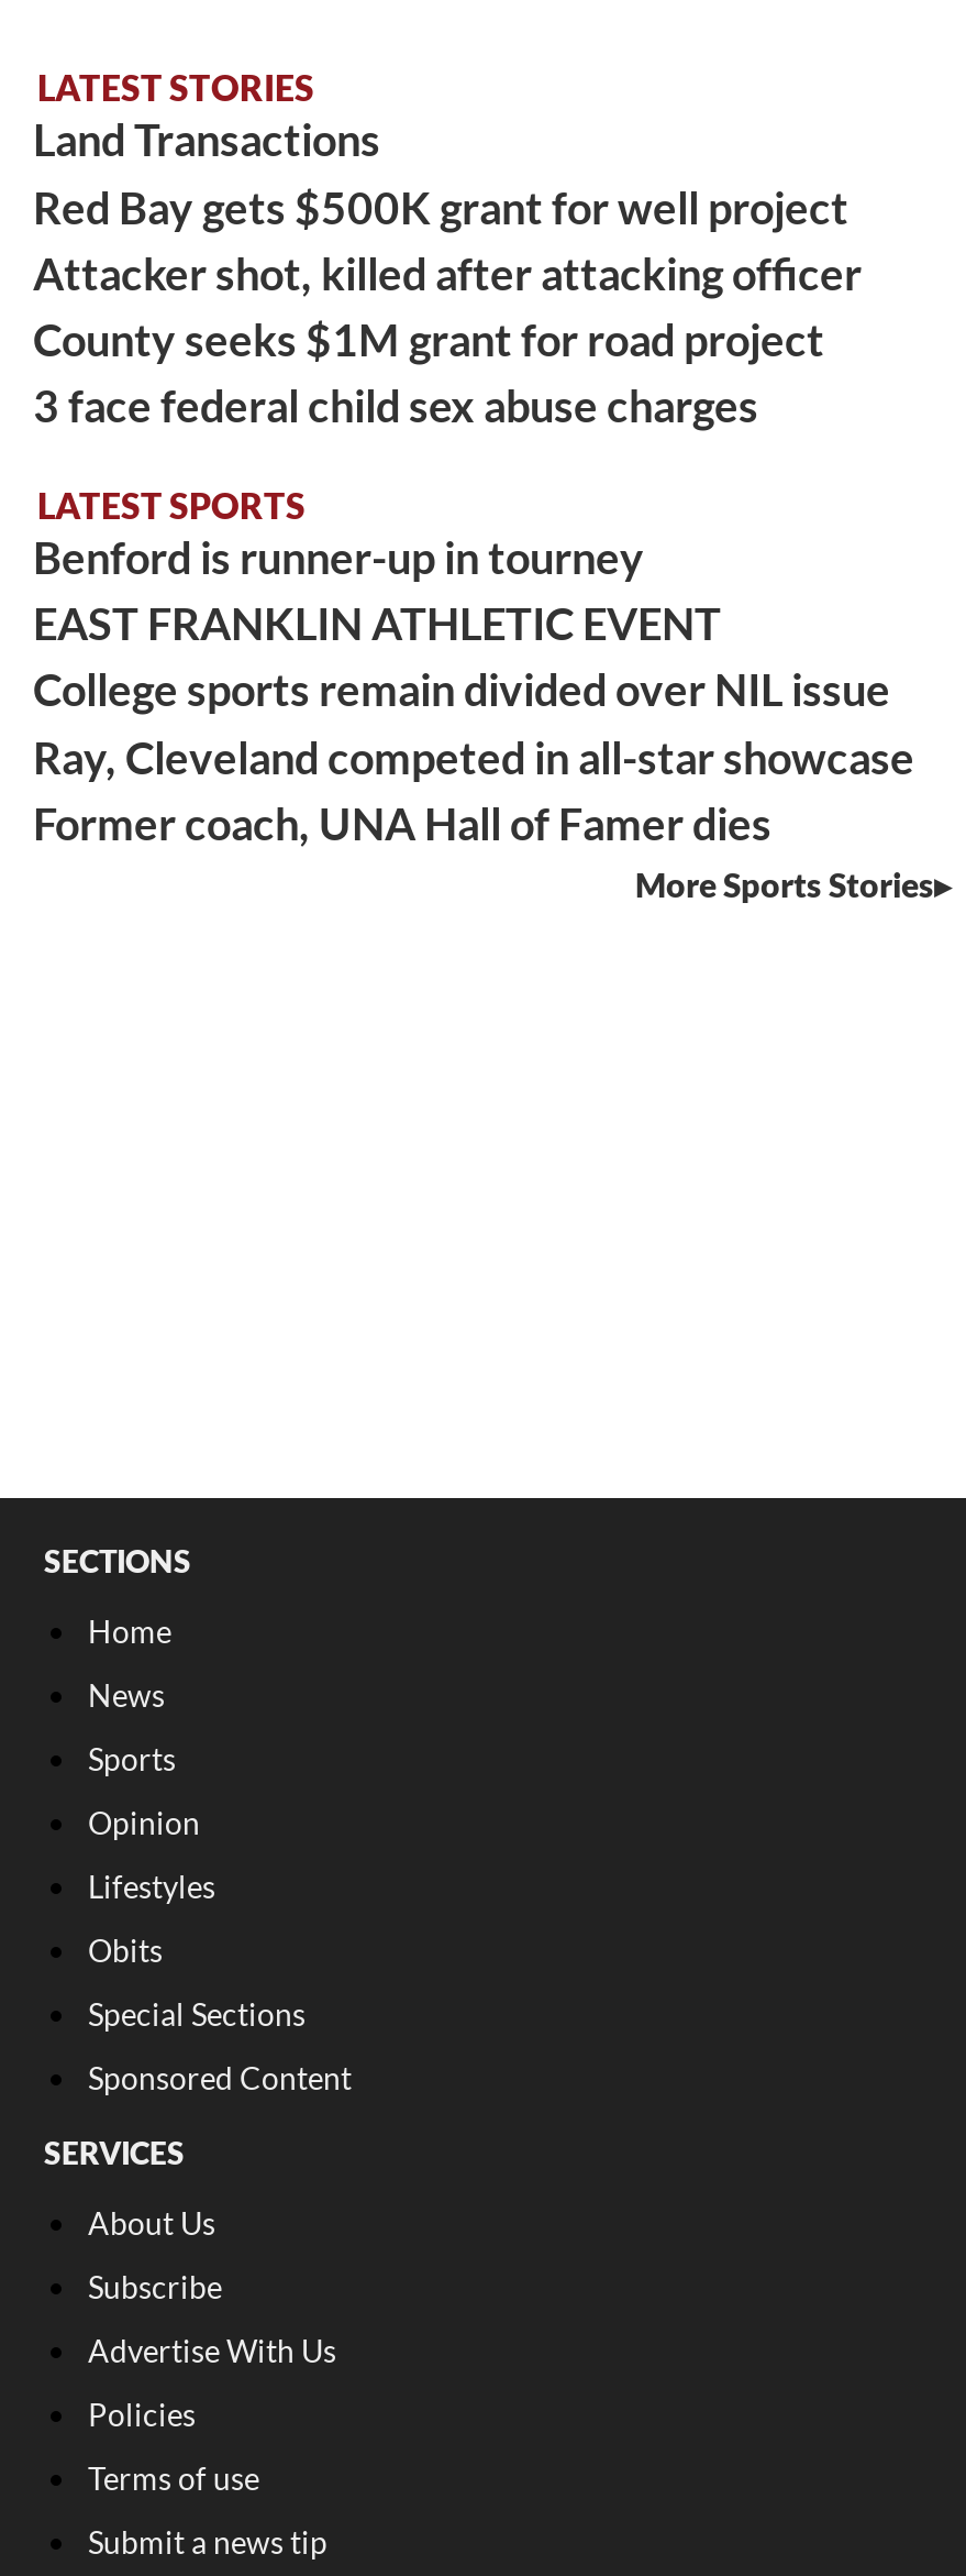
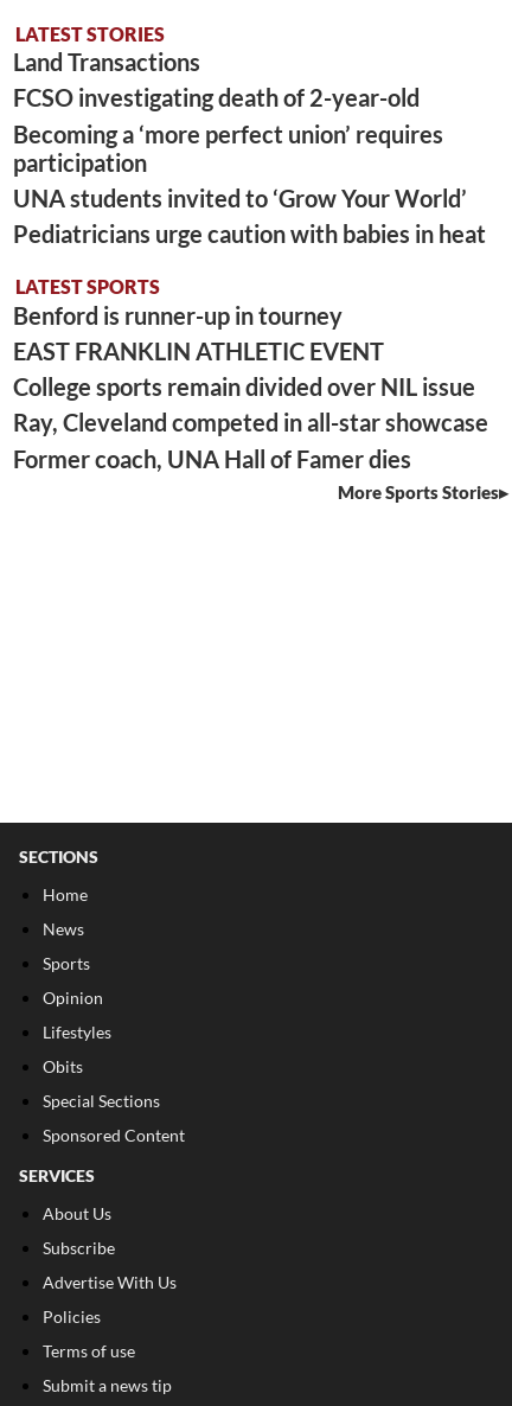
- Red Bay gets $500K grant for well project
- Attacker shot, killed after attacking officer
- County seeks $1M grant for road project
- 3 face federal child sex abuse charges
+ FCSO investigating death of 2-year-old
+ Becoming a ‘more perfect union’ requires
+ participation
+ UNA students invited to ‘Grow Your World’
+ Pediatricians urge caution with babies in heat
